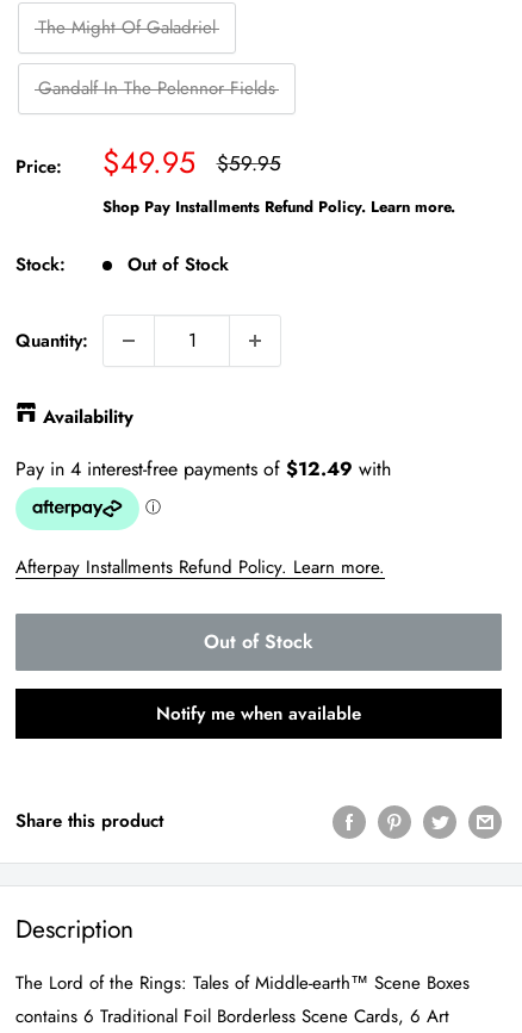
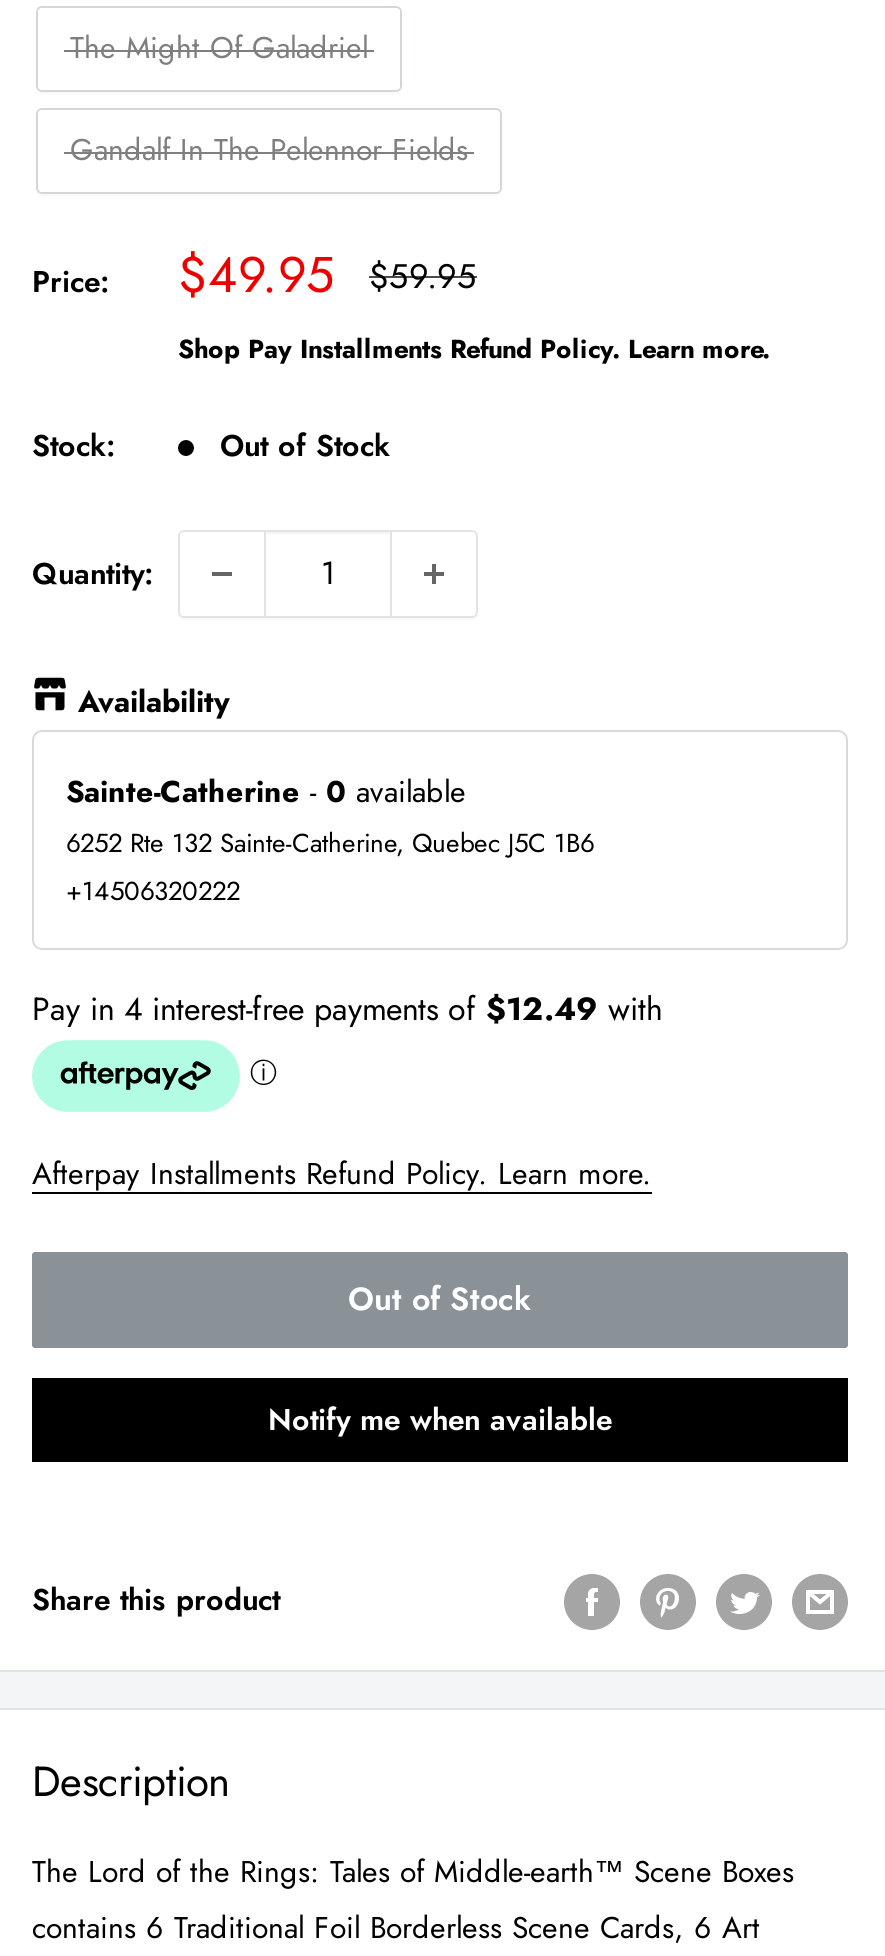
+ Sainte-Catherine - 0 available
+ 6252 Rte 132 Sainte-Catherine, Quebec J5C 1B6
+ +14506320222
